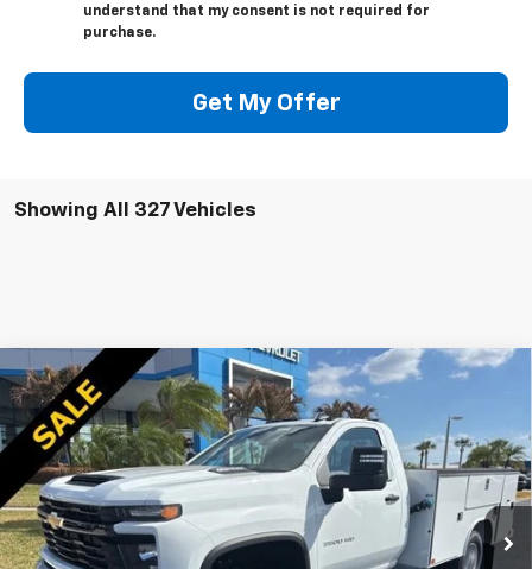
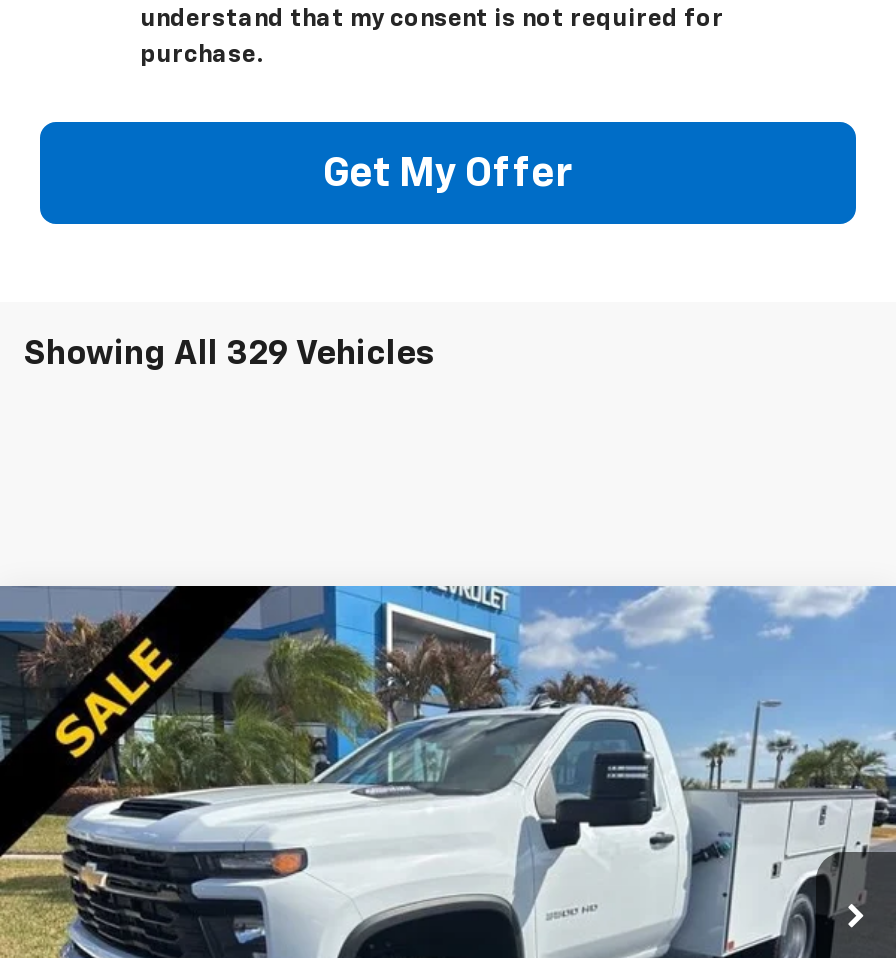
- Showing All 327 Vehicles
+ Showing All 329 Vehicles
